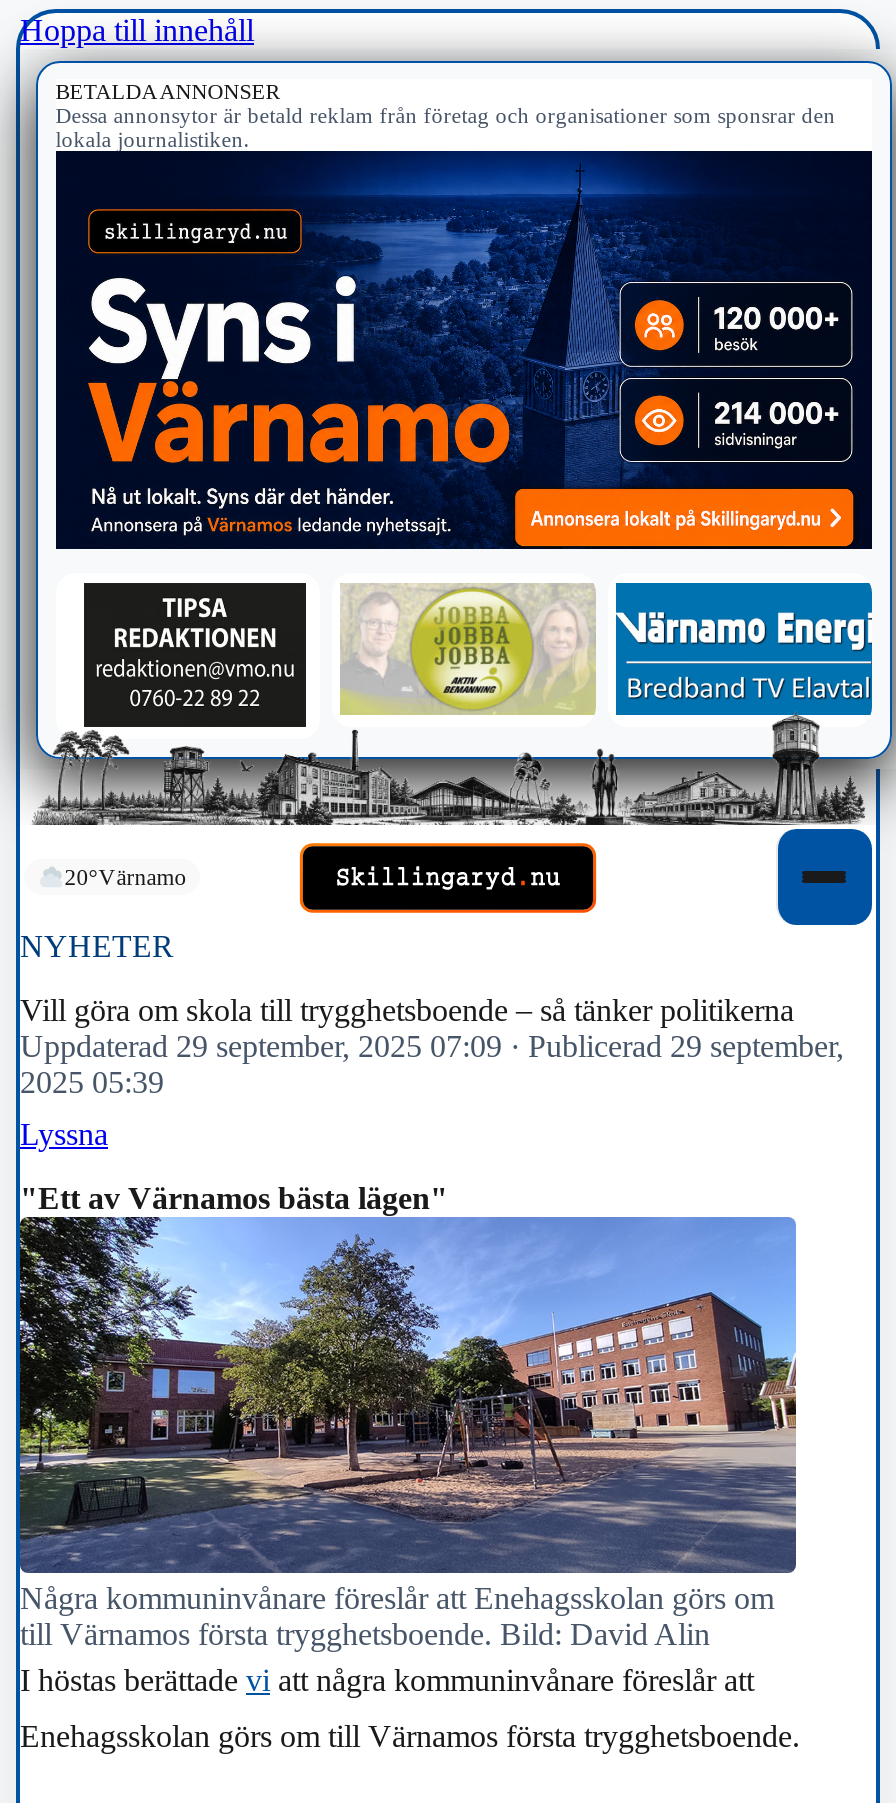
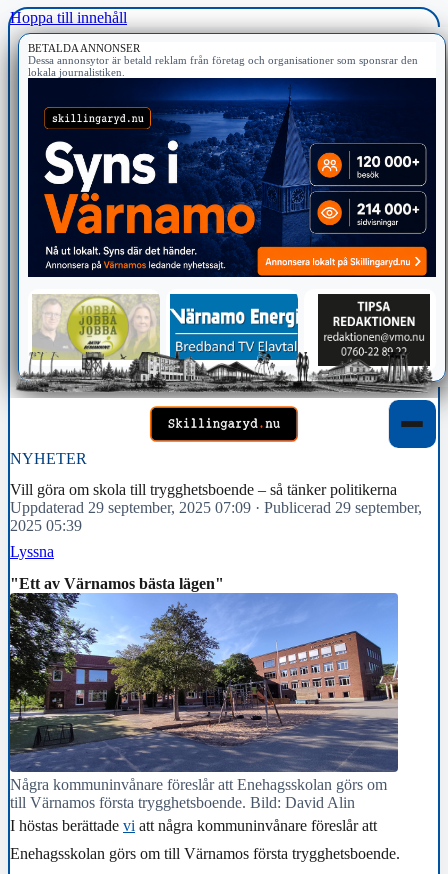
- [image]
+ [image]

- 20°Värnamo
